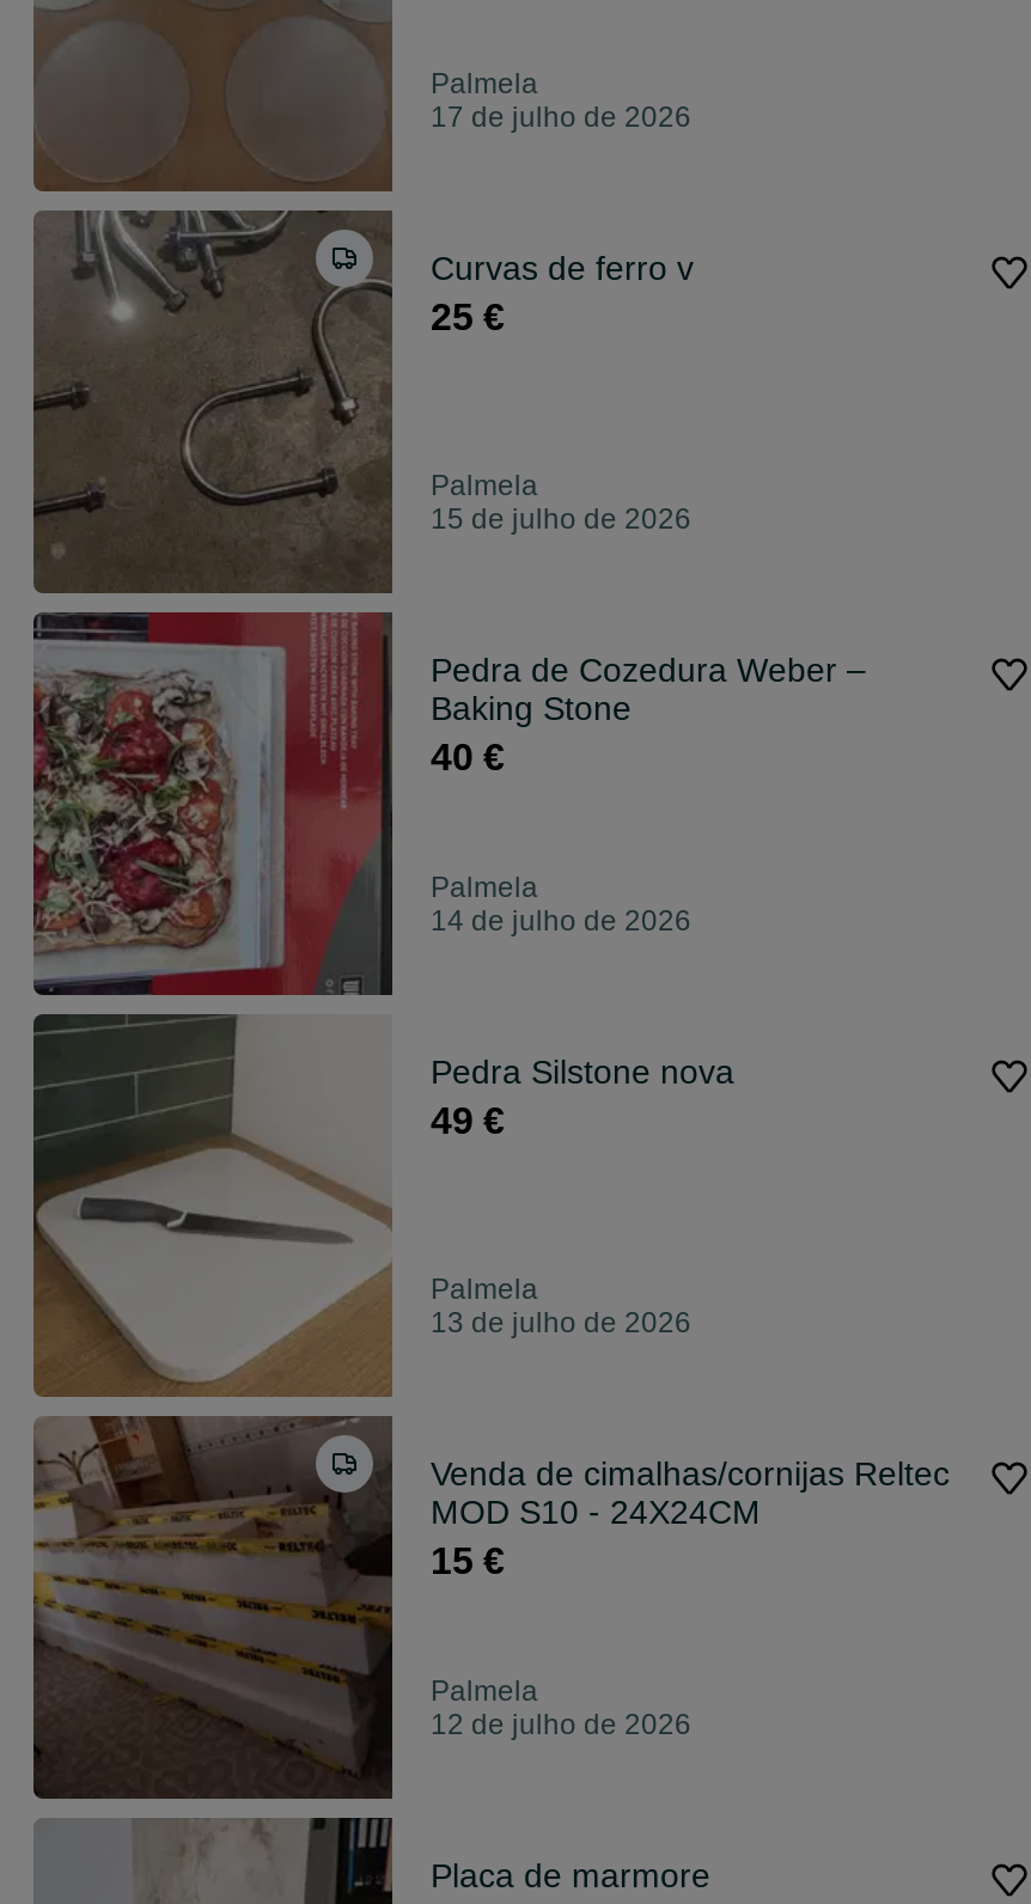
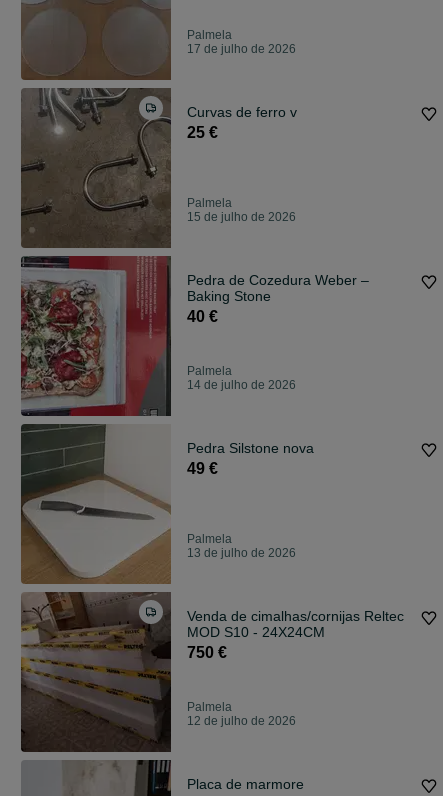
- 15 €
+ 750 €
